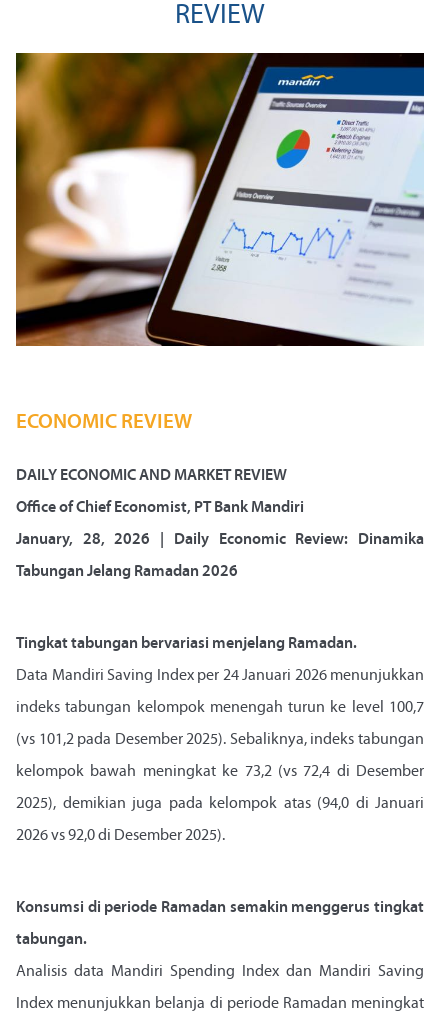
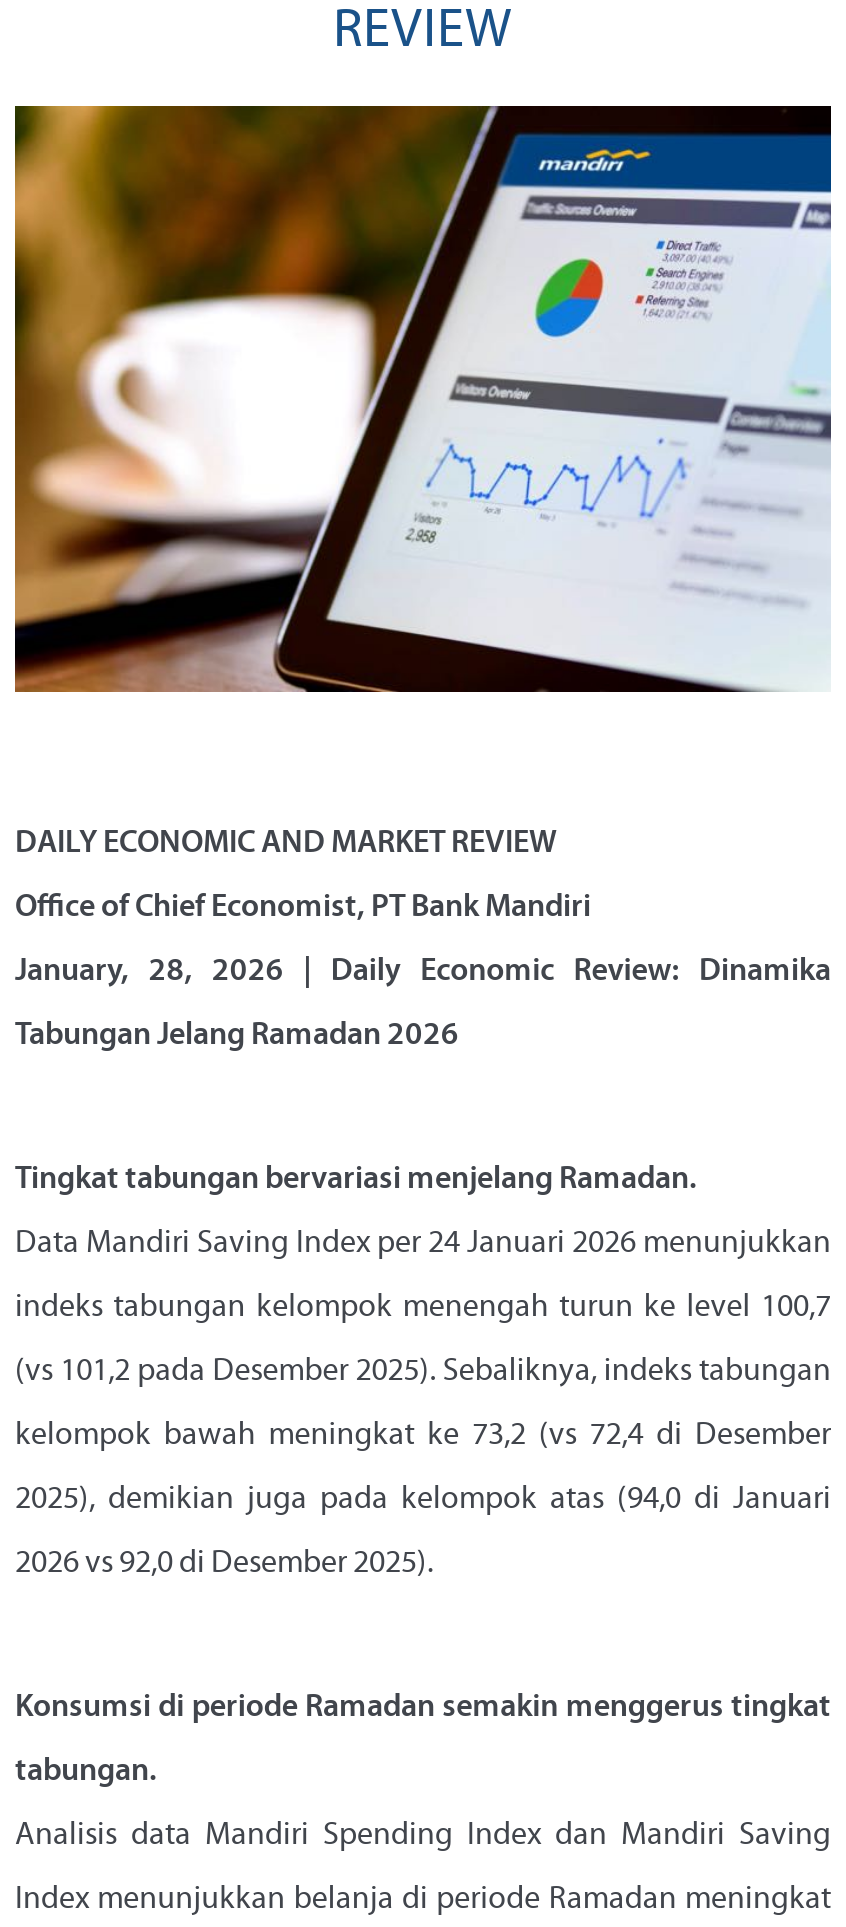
- ECONOMIC REVIEW
